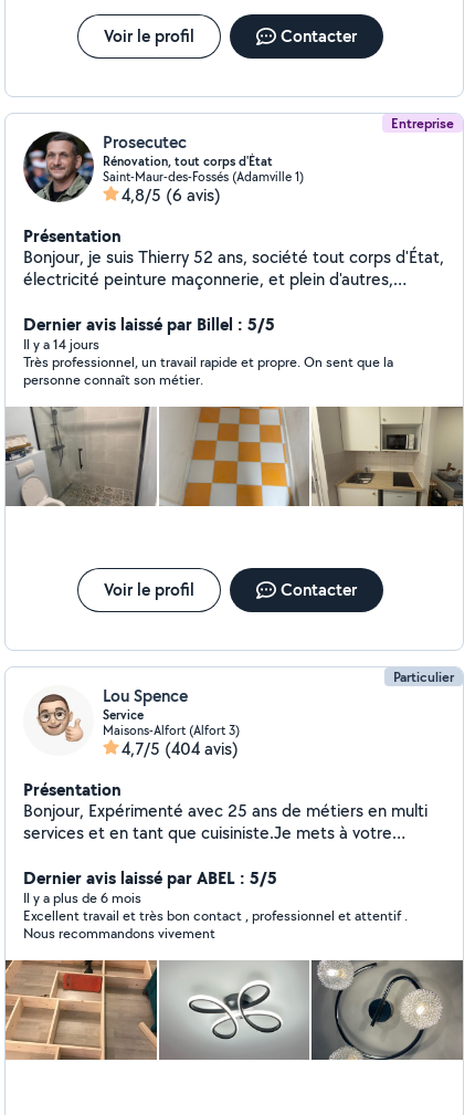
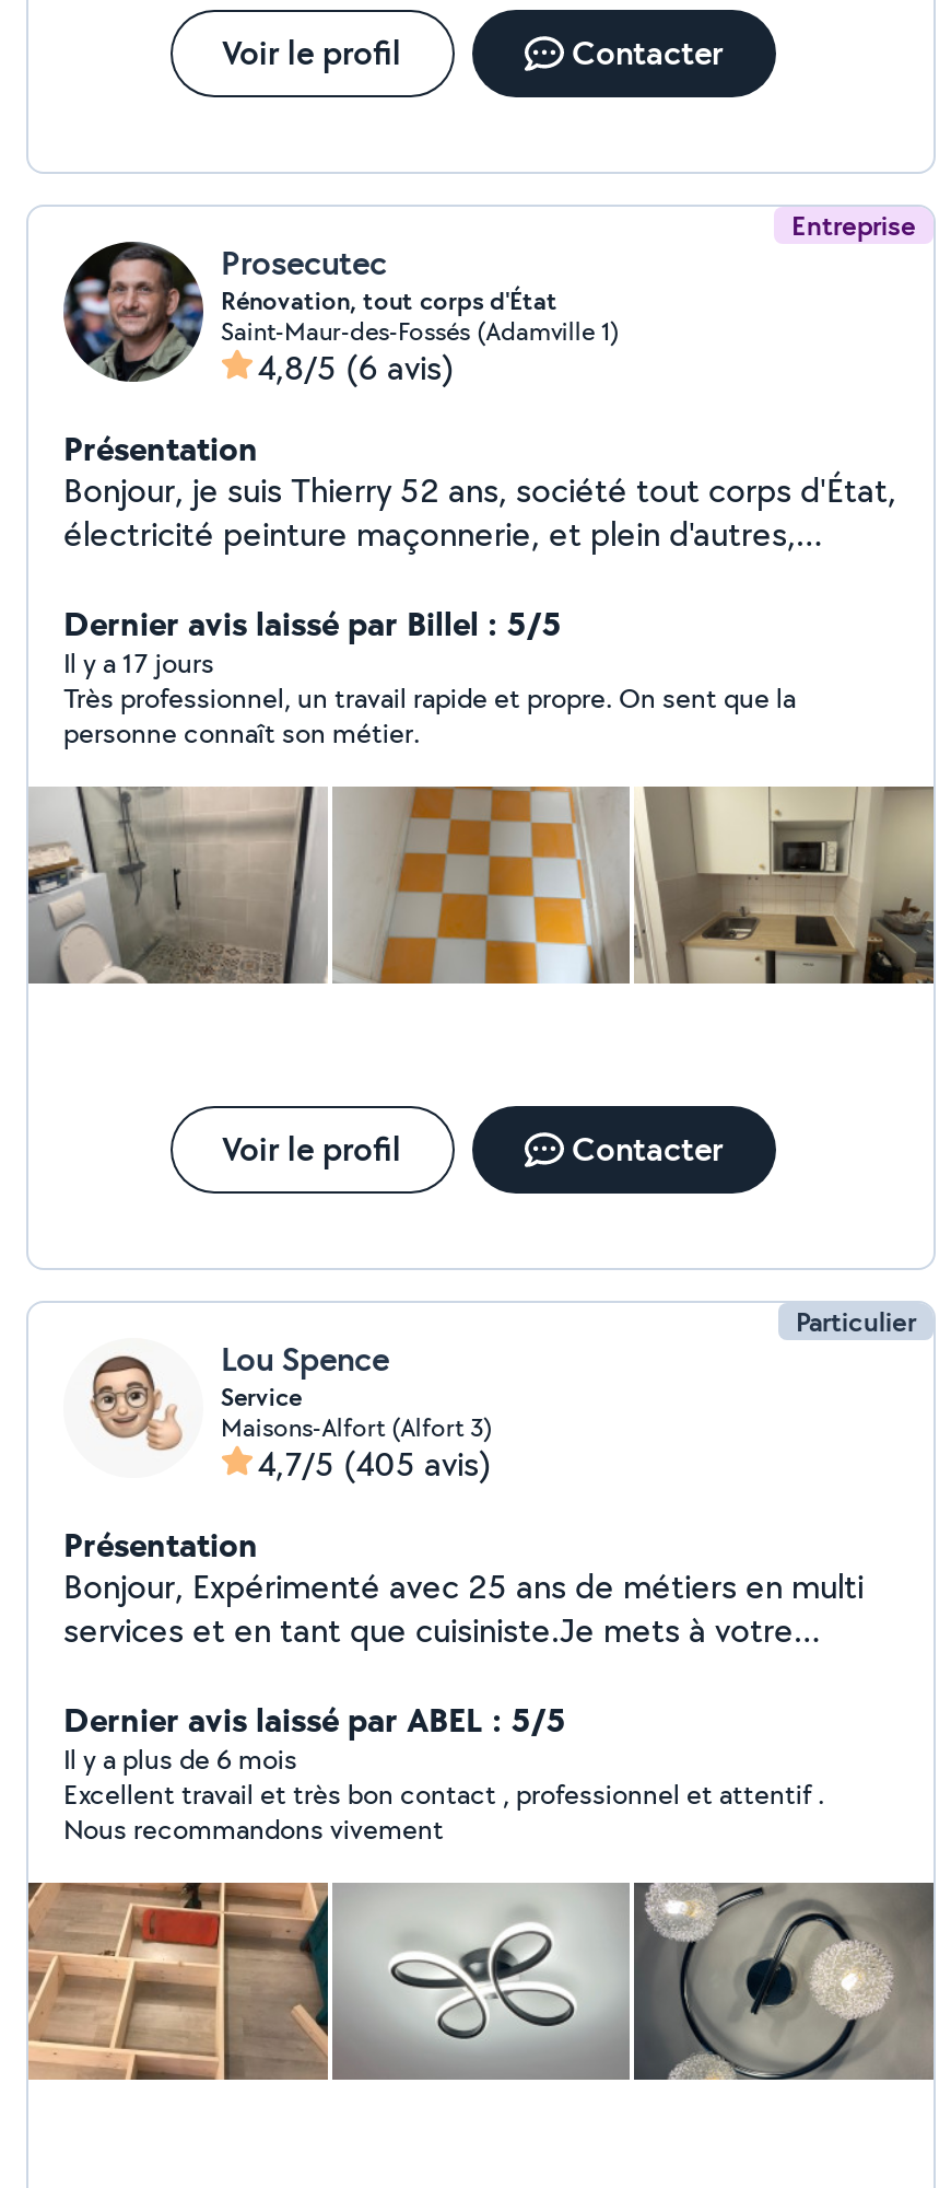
- Il y a 14 jours
+ Il y a 17 jours

- 4,7/5 (404 avis)
+ 4,7/5 (405 avis)
